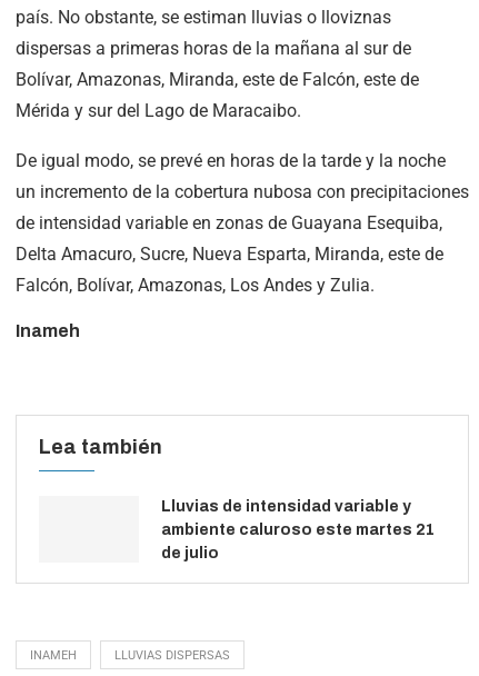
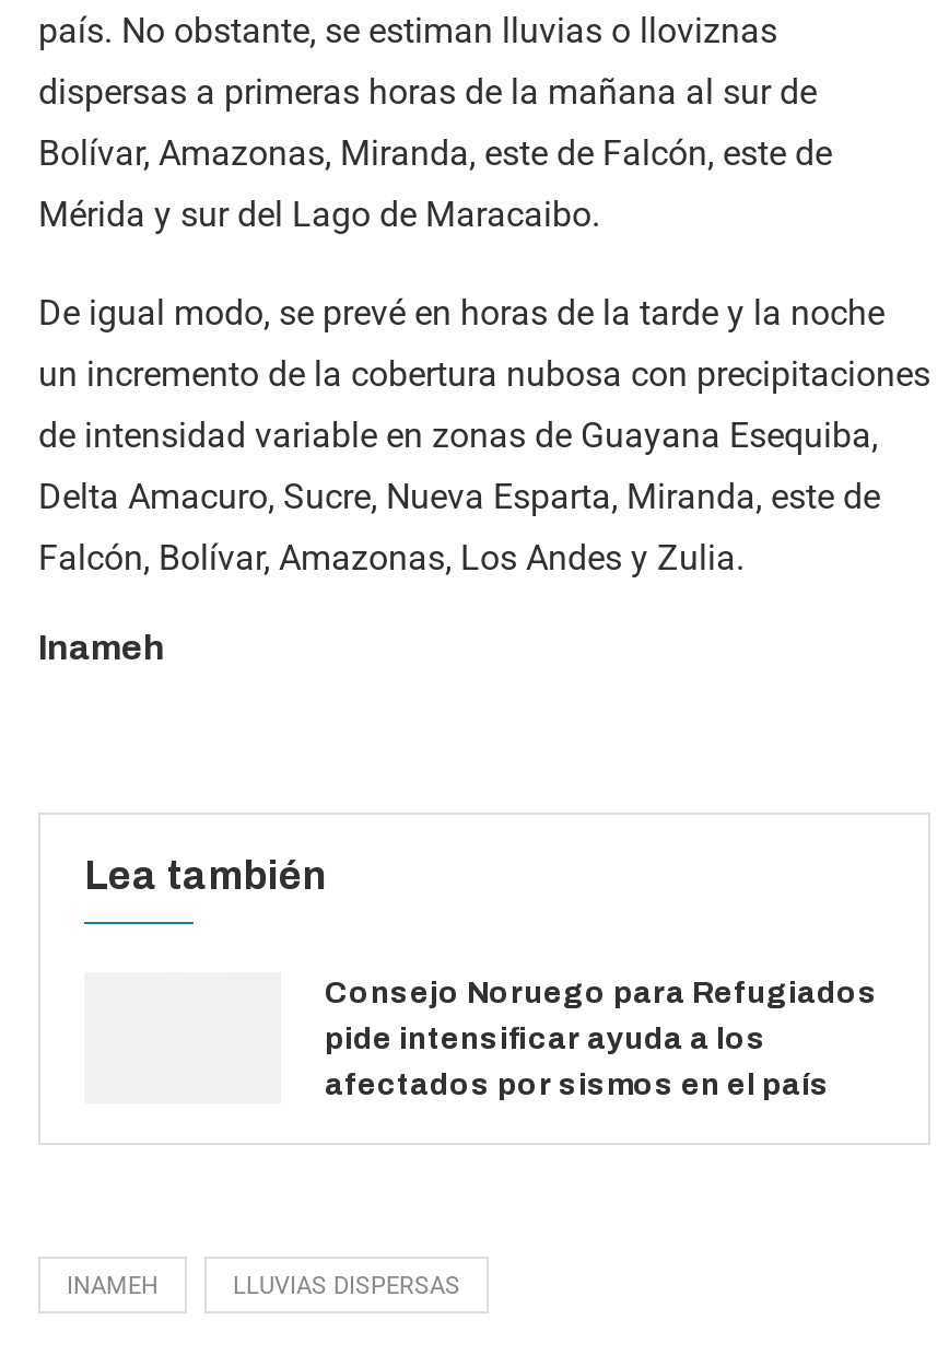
- Lluvias de intensidad variable y
- ambiente caluroso este martes 21
- de julio
+ Consejo Noruego para Refugiados
+ pide intensificar ayuda a los
+ afectados por sismos en el país
